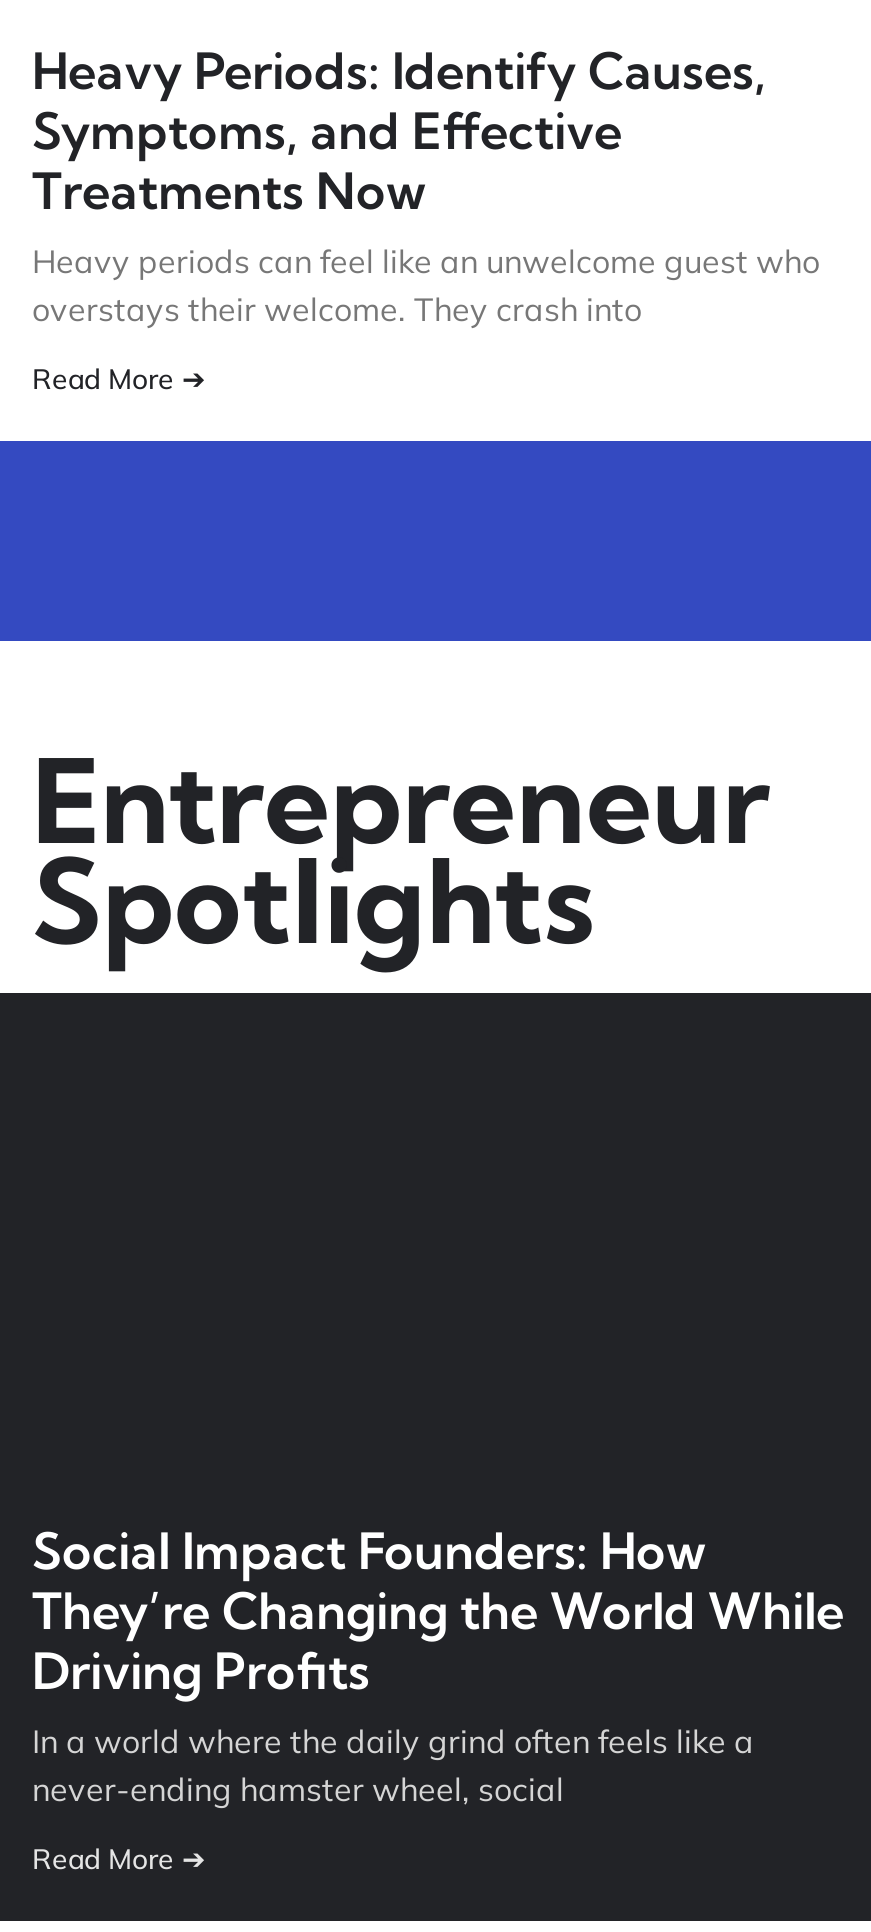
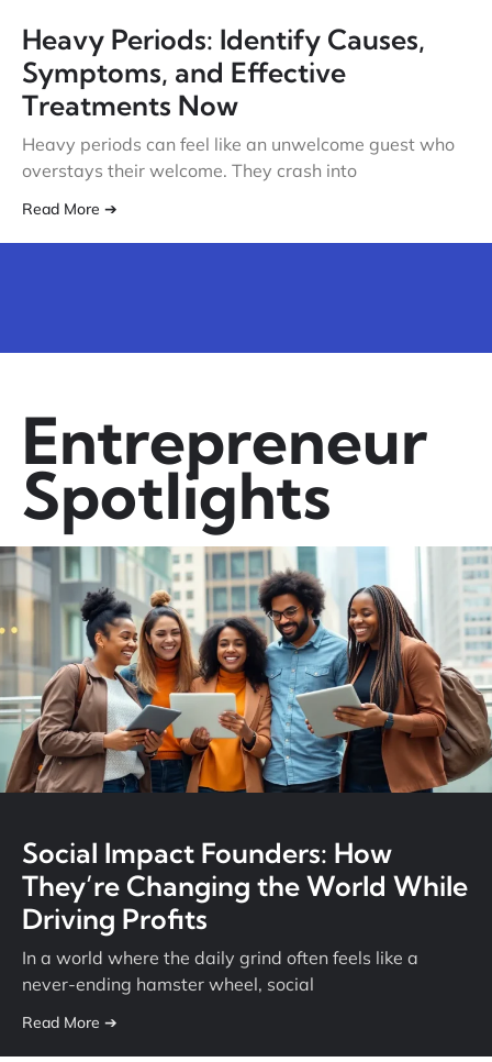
+ [image]
